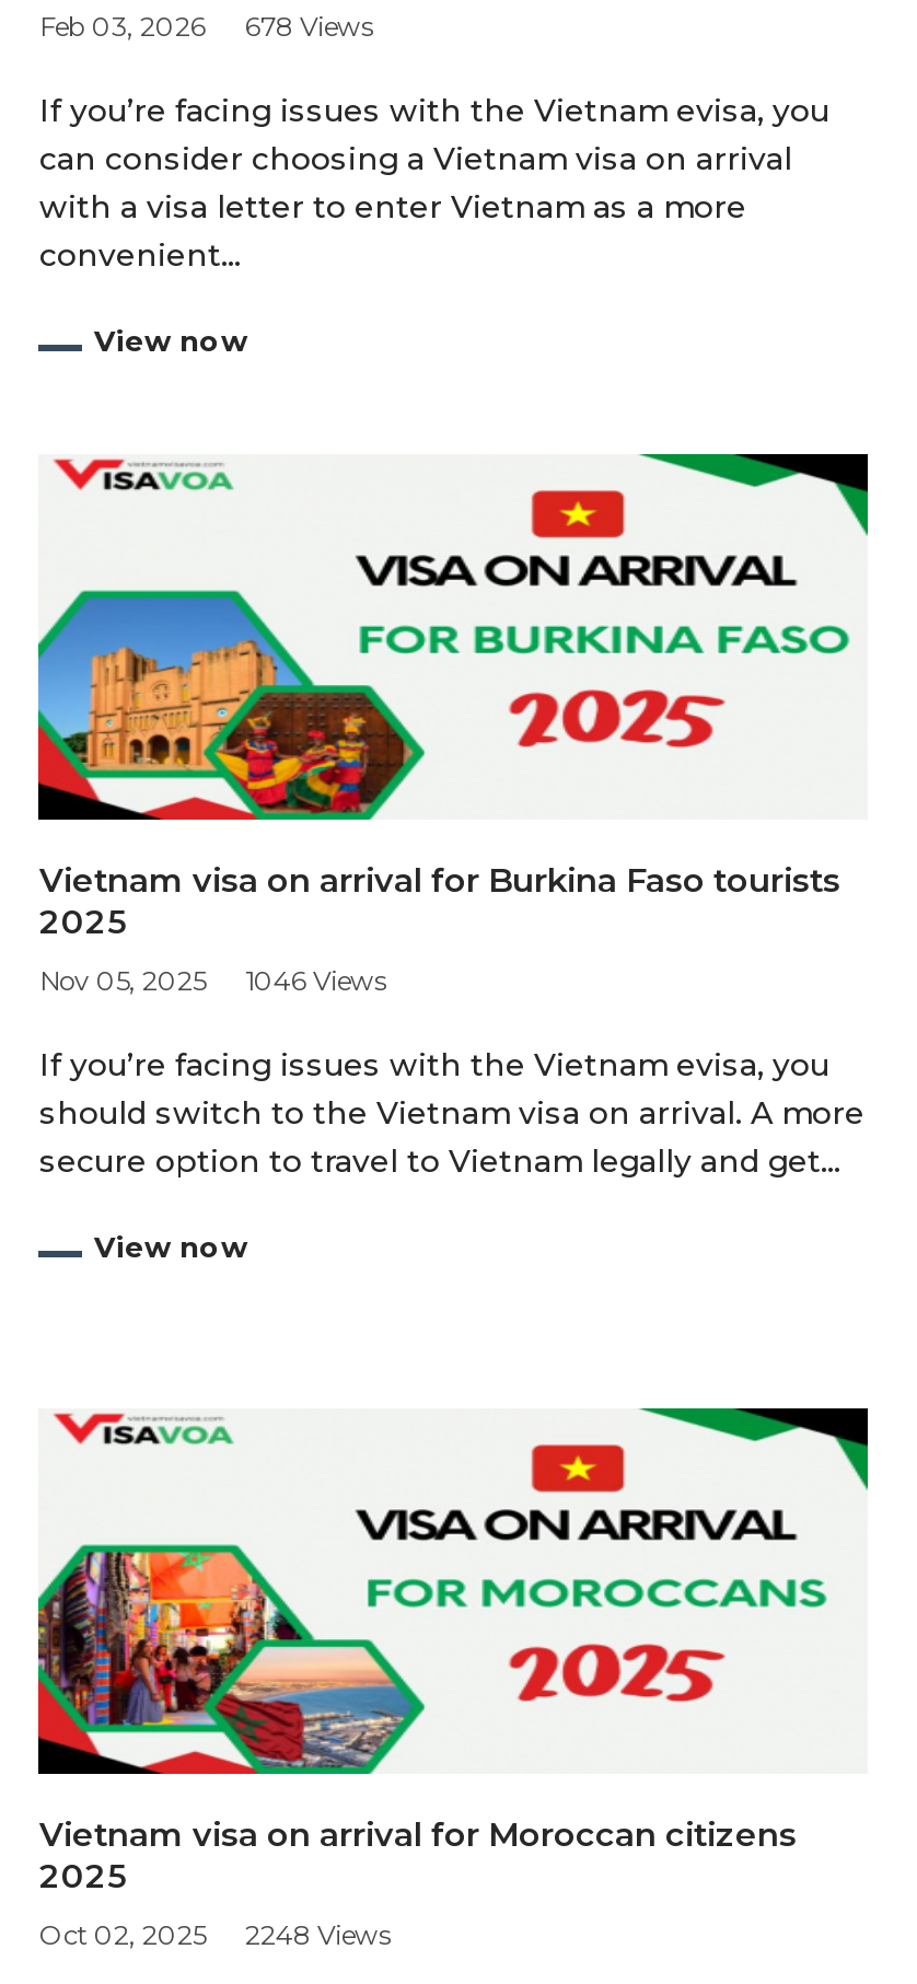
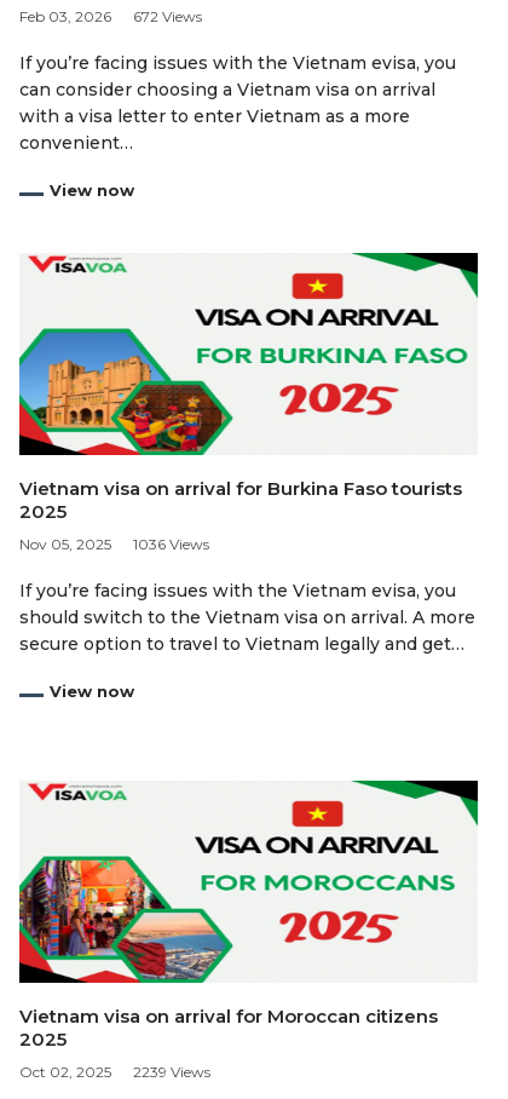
- Feb 03, 2026 678 Views
+ Feb 03, 2026 672 Views

- Nov 05, 2025 1046 Views
+ Nov 05, 2025 1036 Views

- Oct 02, 2025 2248 Views
+ Oct 02, 2025 2239 Views
